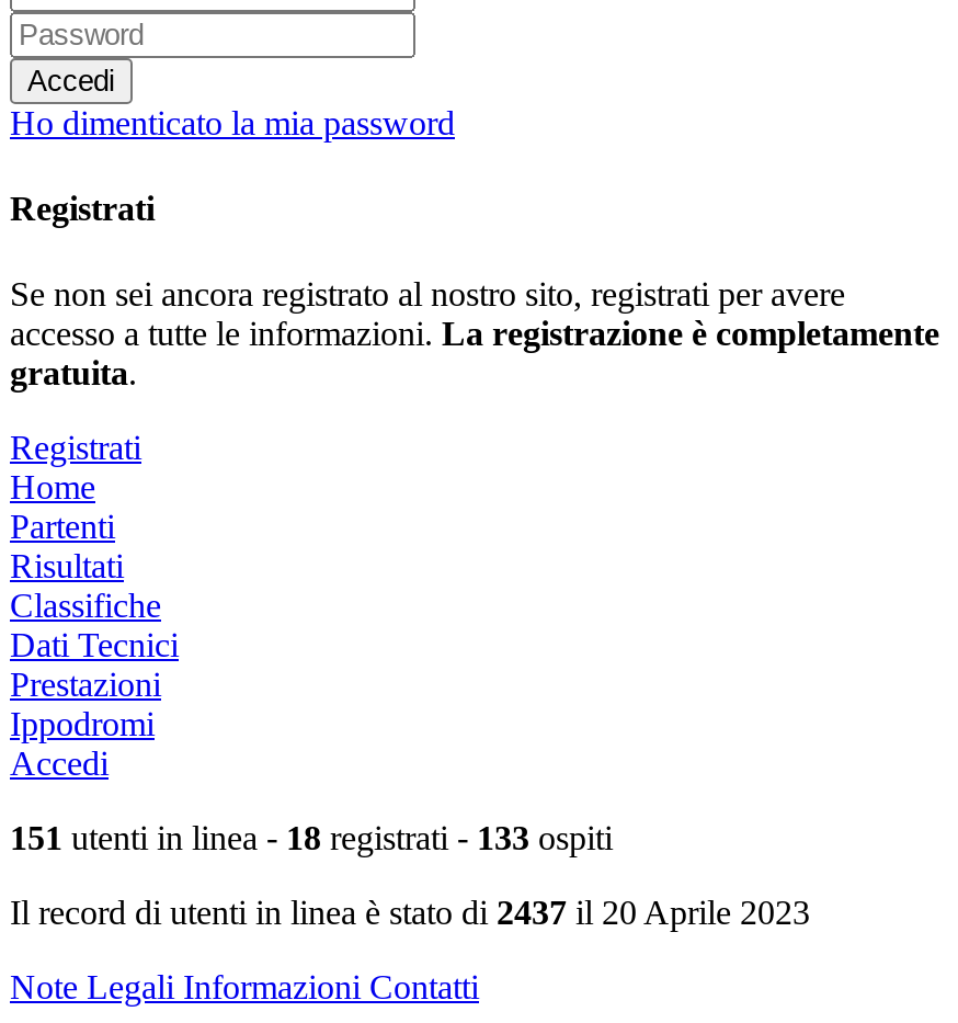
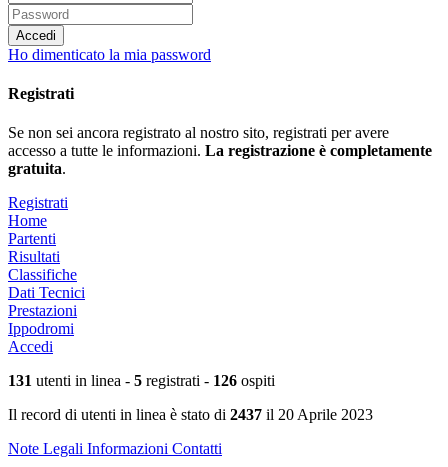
- 151 utenti in linea - 18 registrati - 133 ospiti
+ 131 utenti in linea - 5 registrati - 126 ospiti
